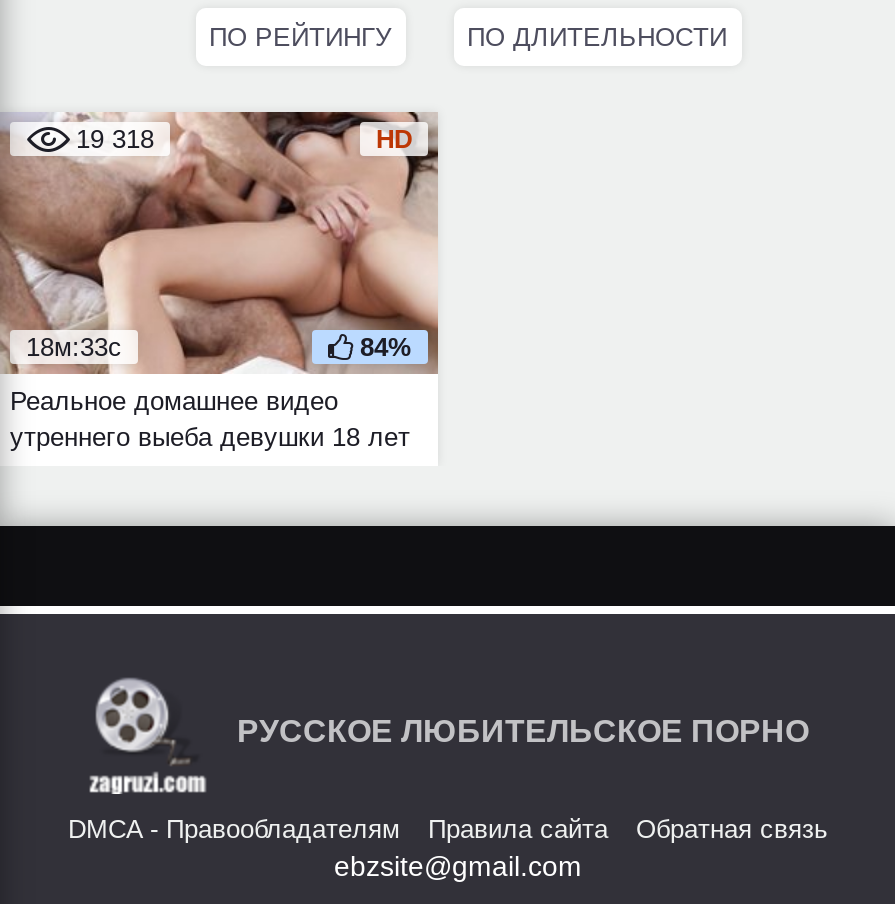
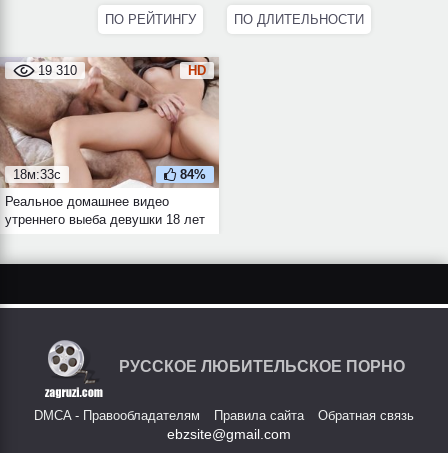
- 19 318
+ 19 310
